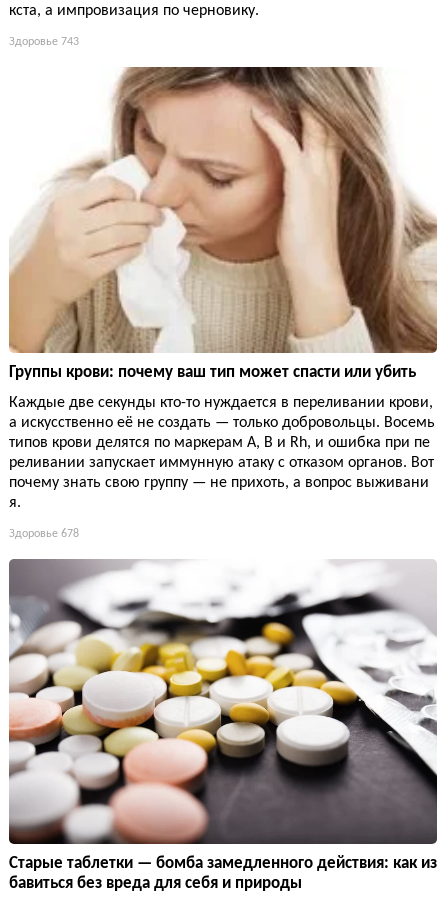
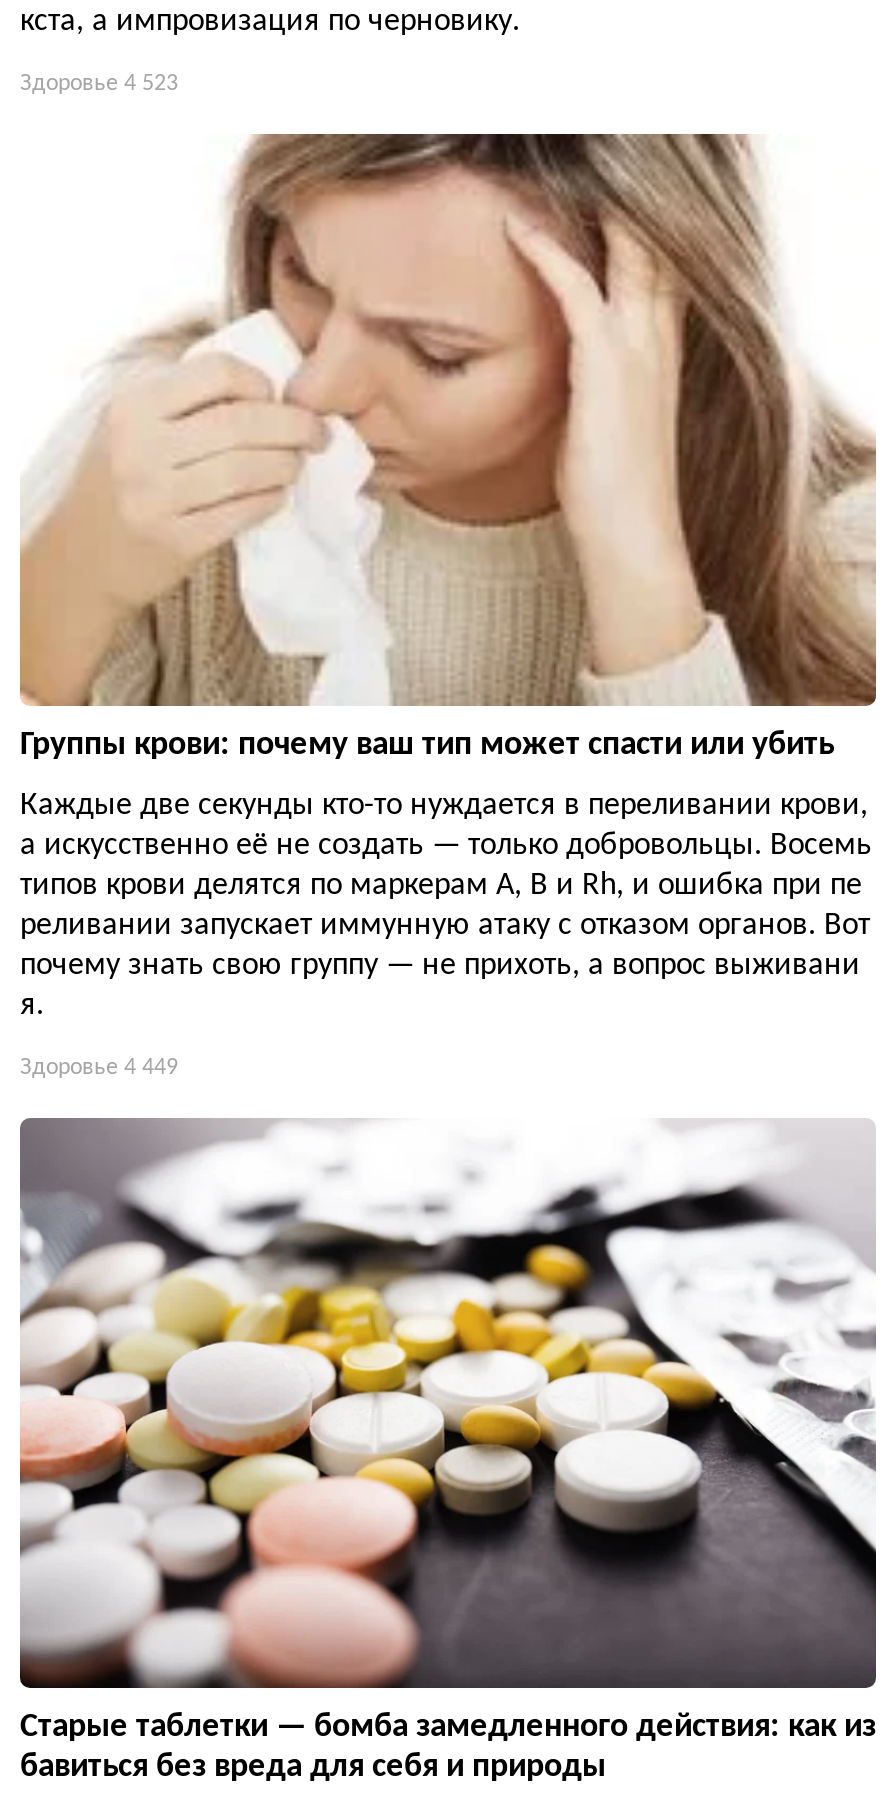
- Здоровье 743
+ Здоровье 4 523

- Здоровье 678
+ Здоровье 4 449
